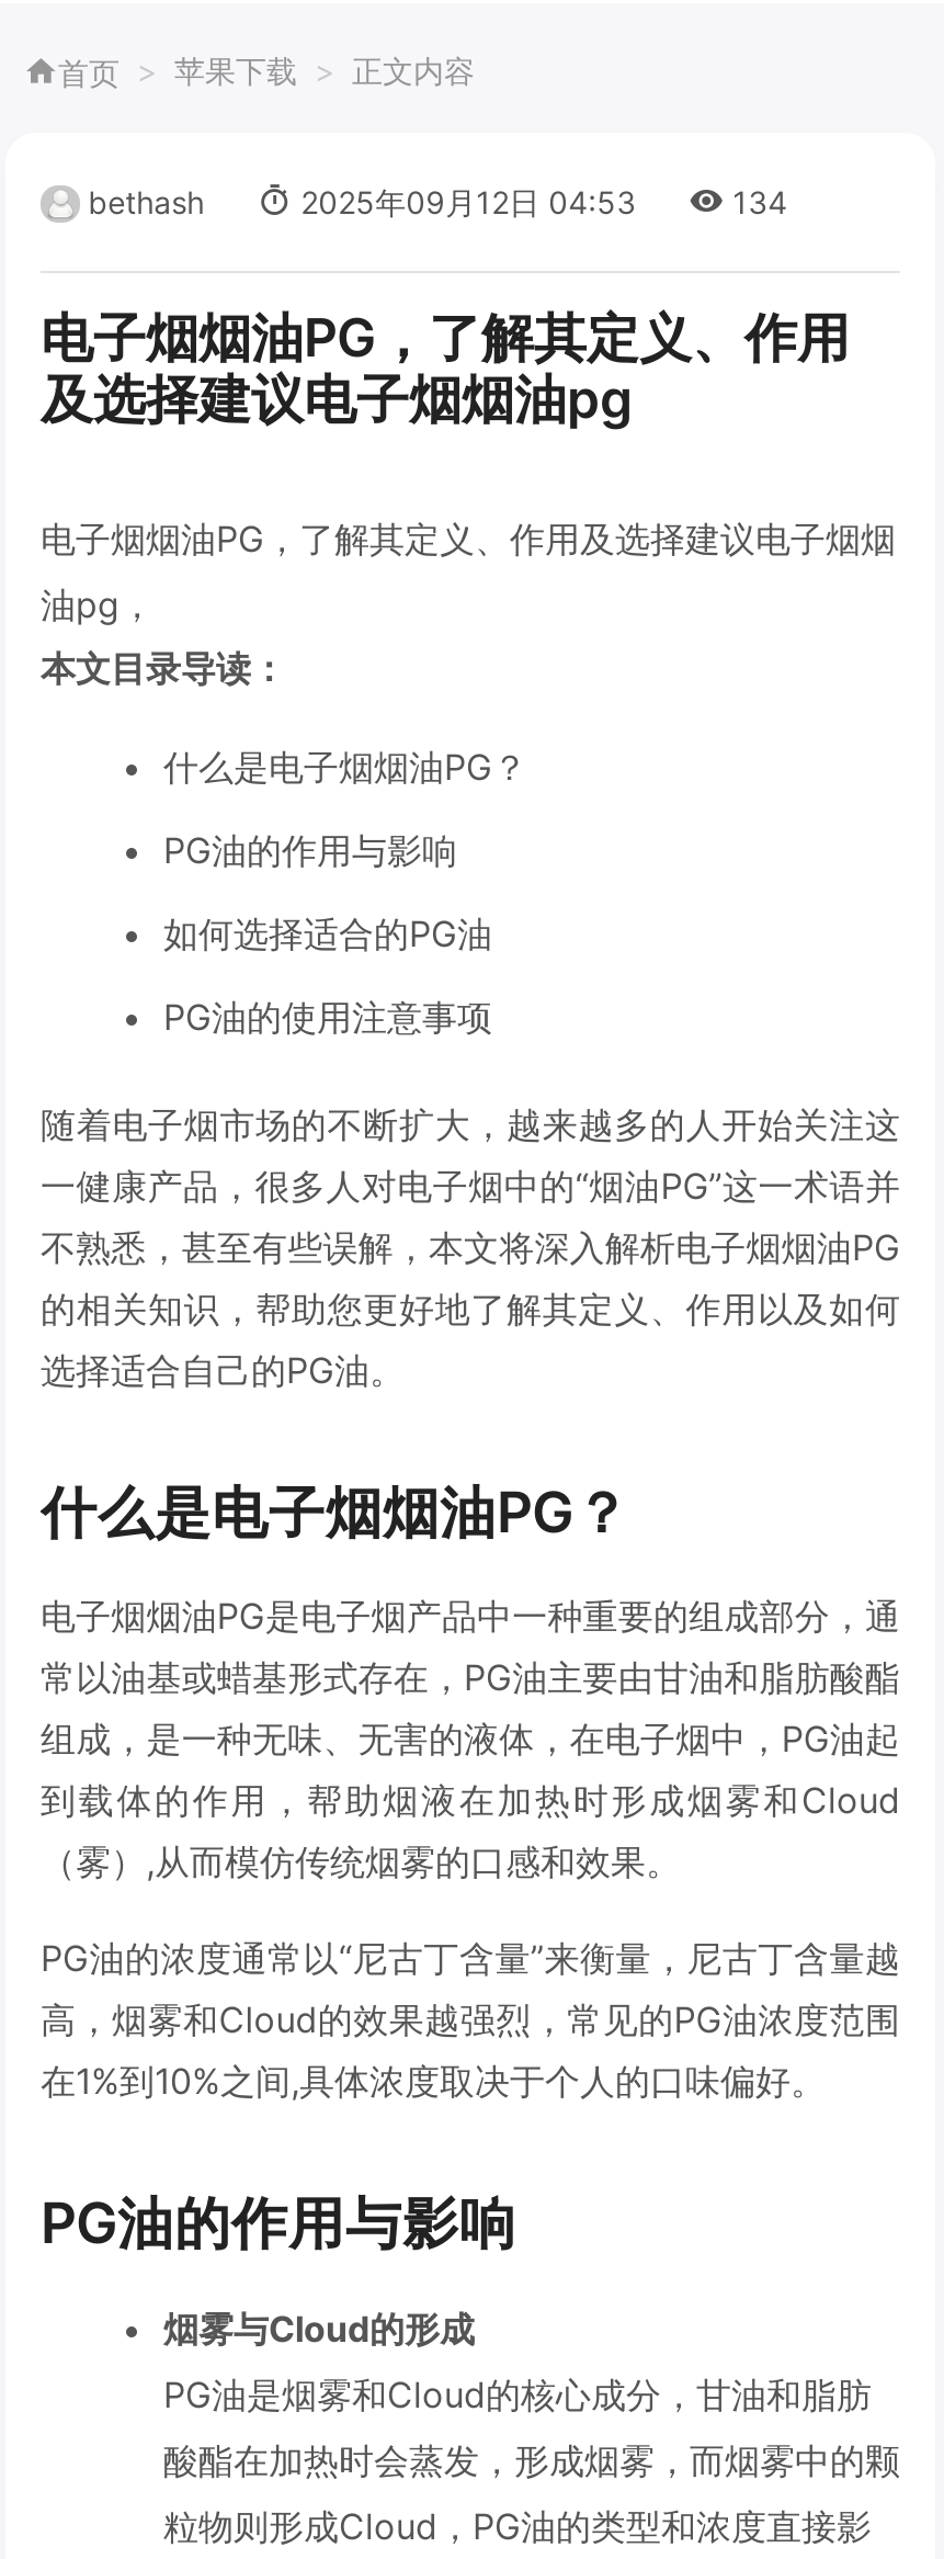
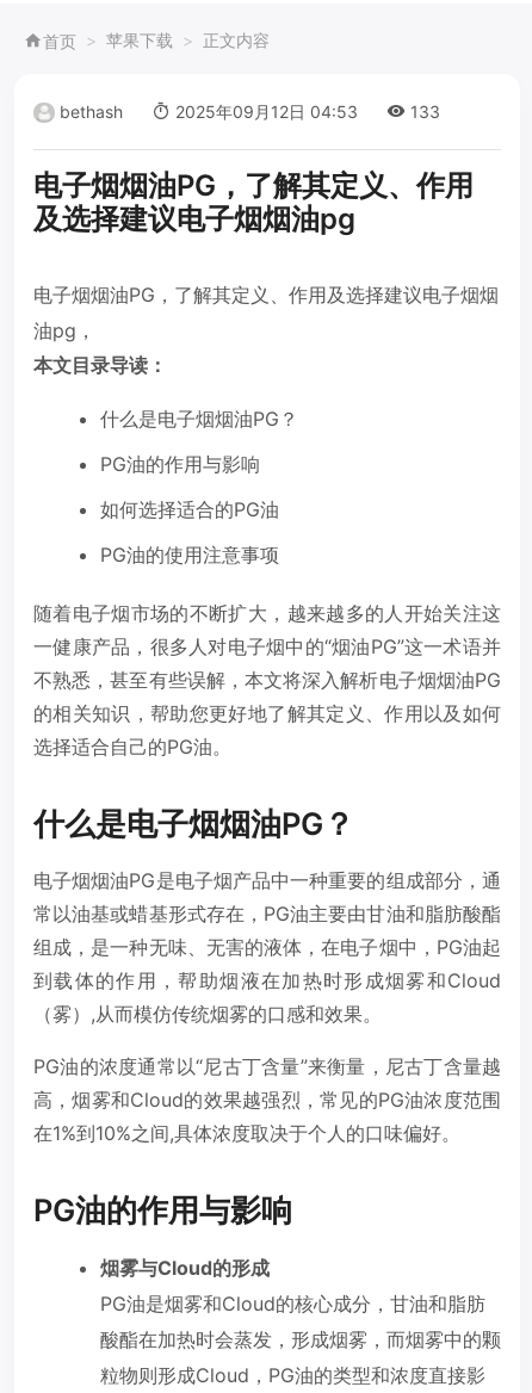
- 134
+ 133
